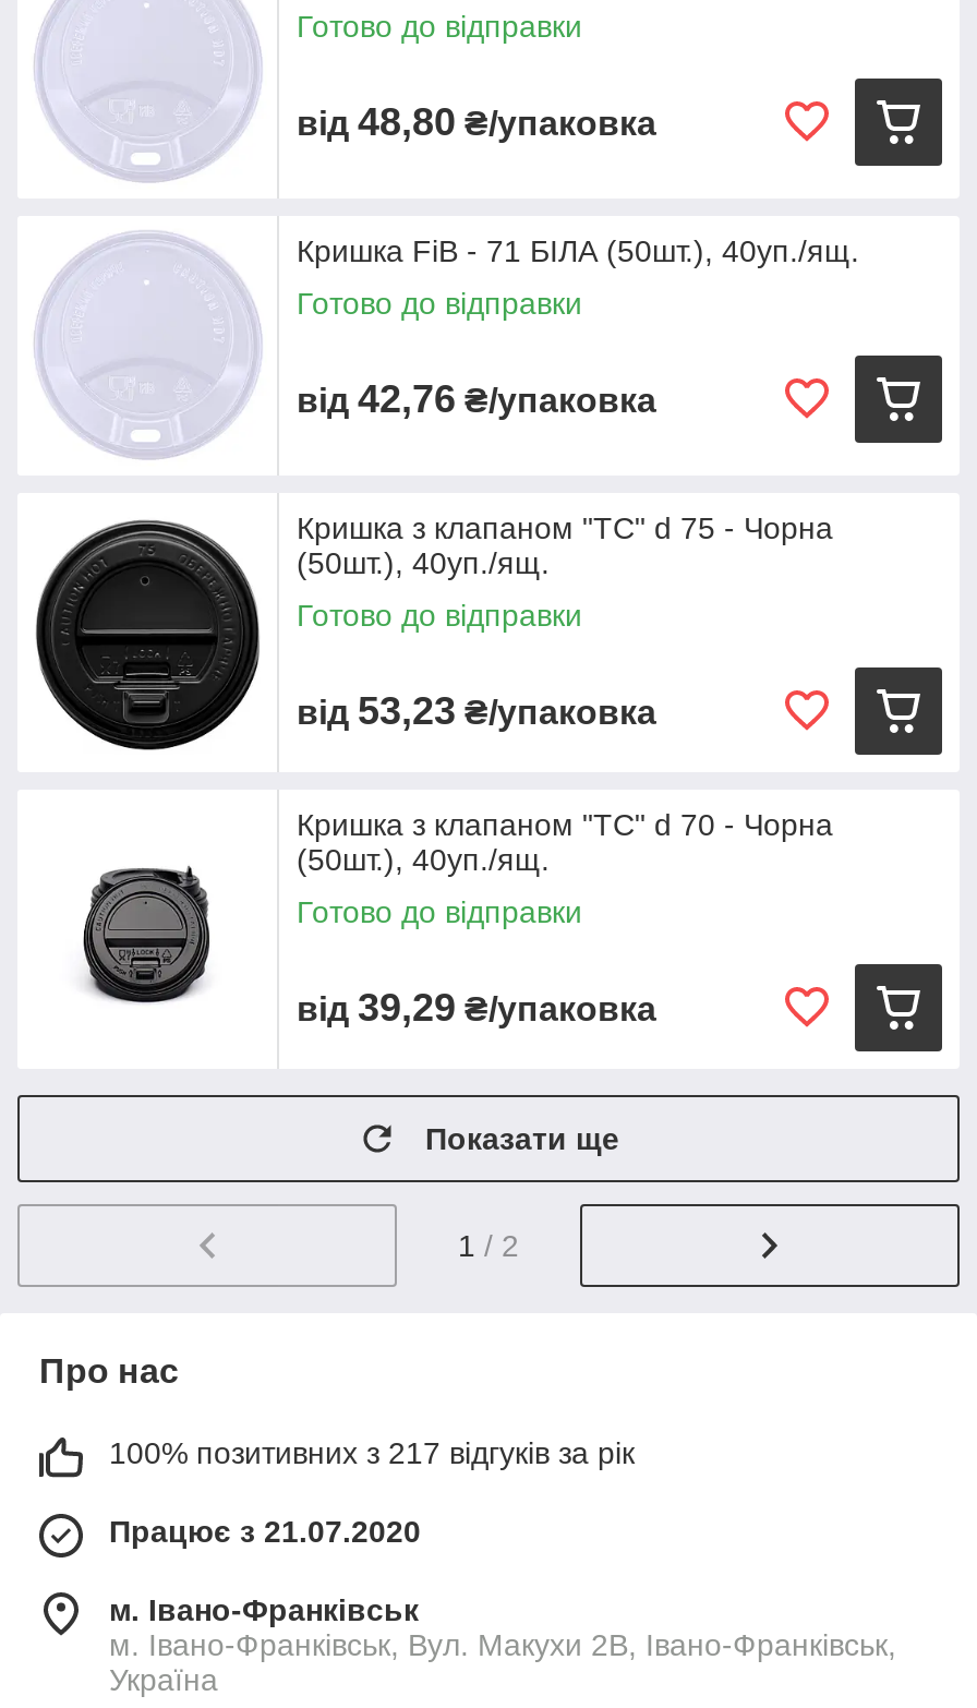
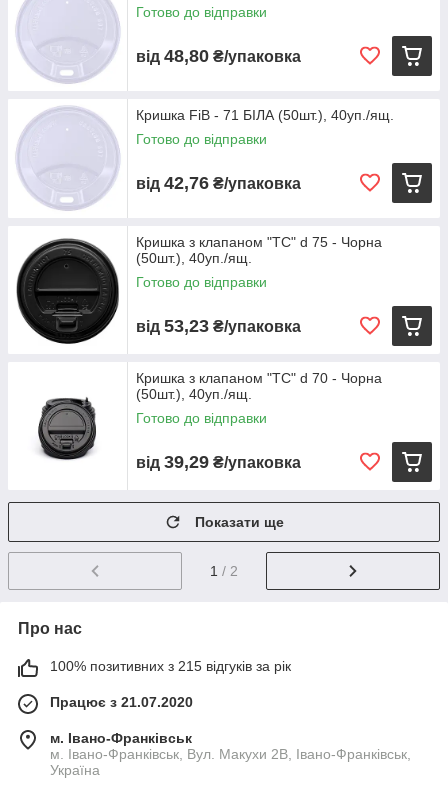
- 100% позитивних з 217 відгуків за рік
+ 100% позитивних з 215 відгуків за рік
